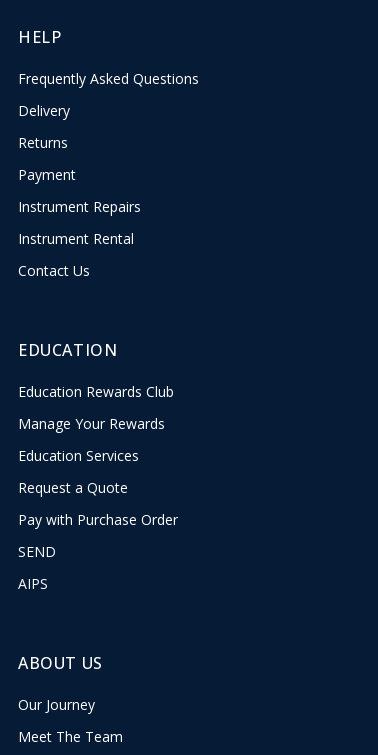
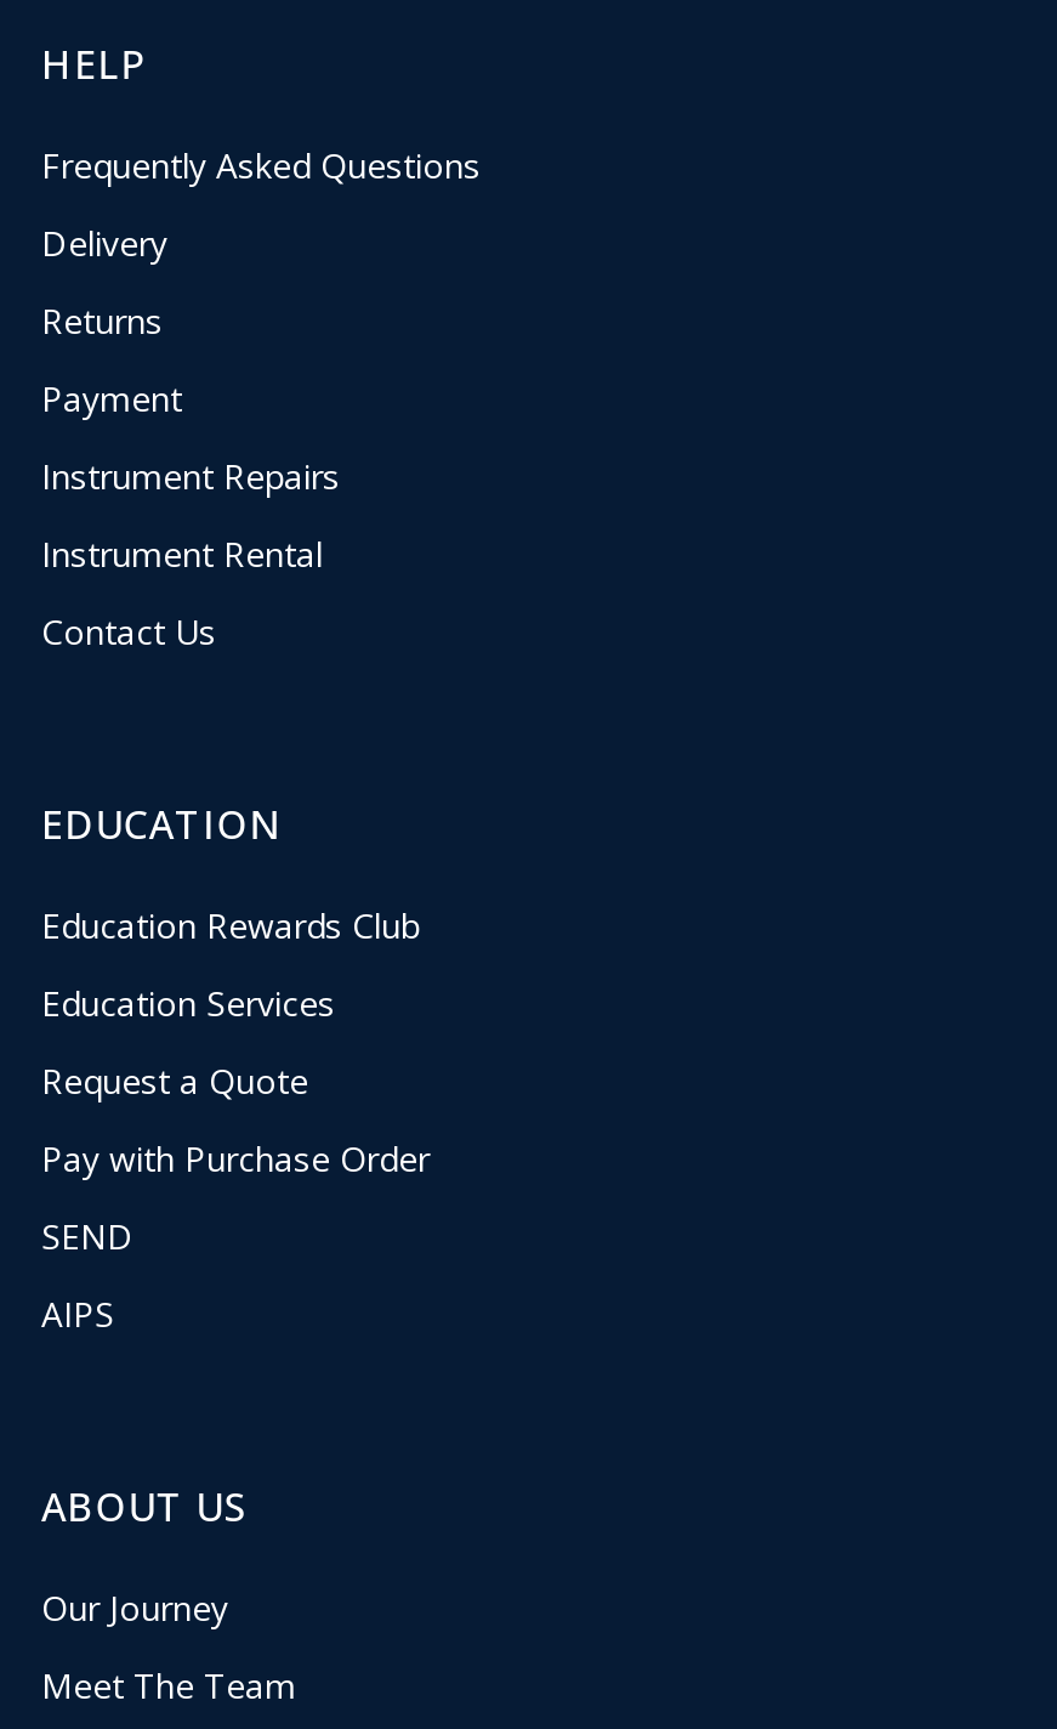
- Manage Your Rewards
